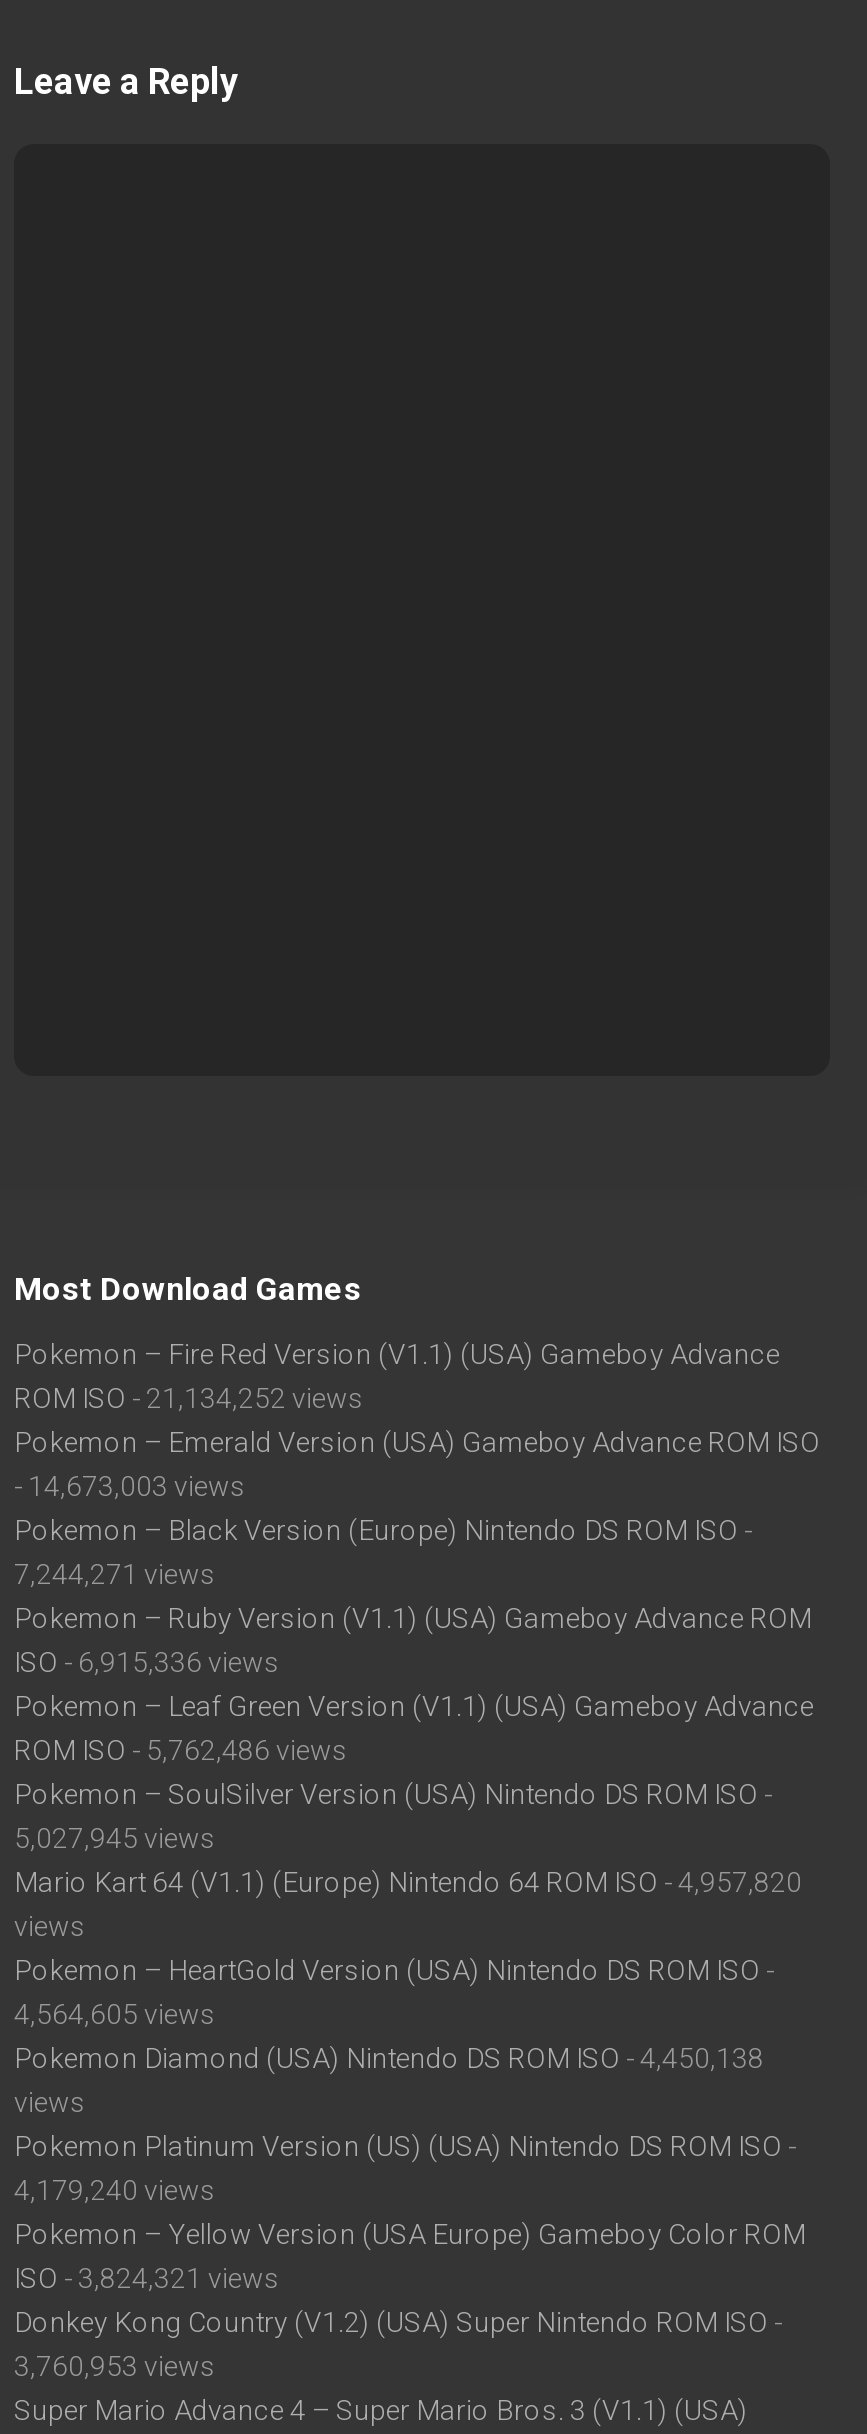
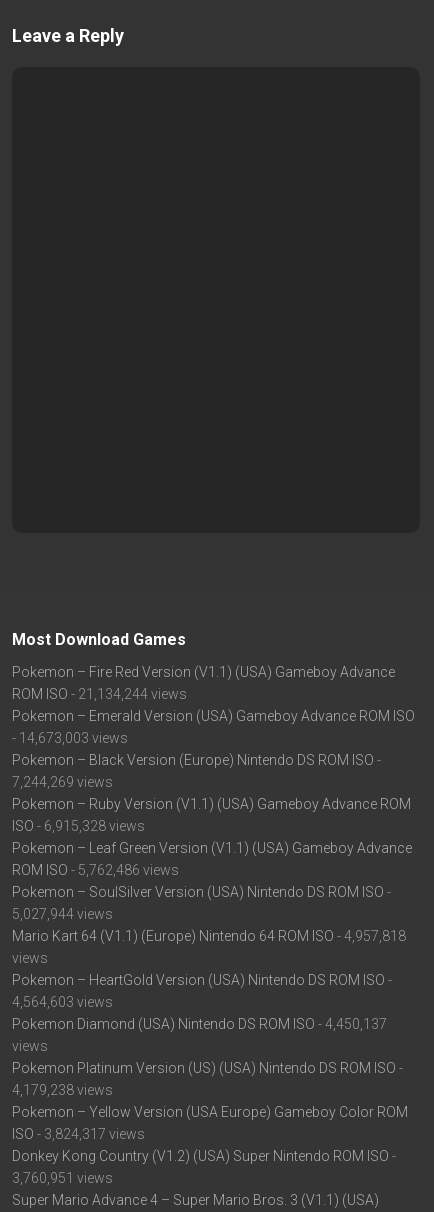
- ROM ISO - 21,134,252 views
+ ROM ISO - 21,134,244 views

- 7,244,271 views
+ 7,244,269 views

- ISO - 6,915,336 views
+ ISO - 6,915,328 views

- 5,027,945 views
+ 5,027,944 views

- Mario Kart 64 (V1.1) (Europe) Nintendo 64 ROM ISO - 4,957,820
+ Mario Kart 64 (V1.1) (Europe) Nintendo 64 ROM ISO - 4,957,818

- 4,564,605 views
+ 4,564,603 views

- Pokemon Diamond (USA) Nintendo DS ROM ISO - 4,450,138
+ Pokemon Diamond (USA) Nintendo DS ROM ISO - 4,450,137

- 4,179,240 views
+ 4,179,238 views

- ISO - 3,824,321 views
+ ISO - 3,824,317 views

- 3,760,953 views
+ 3,760,951 views
